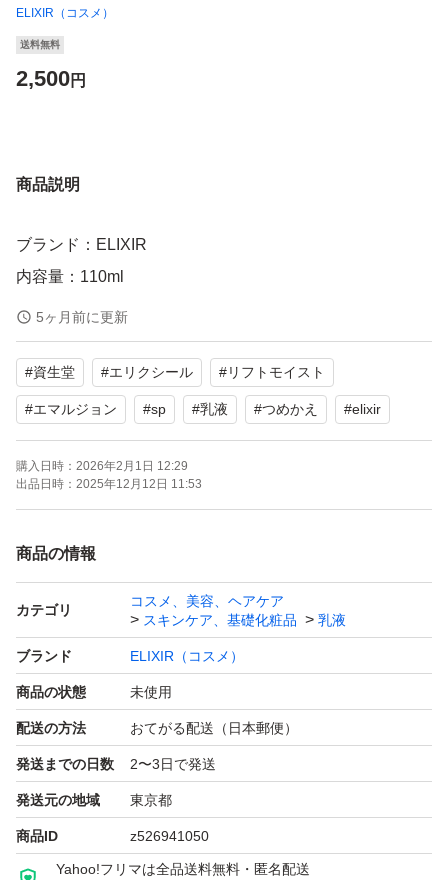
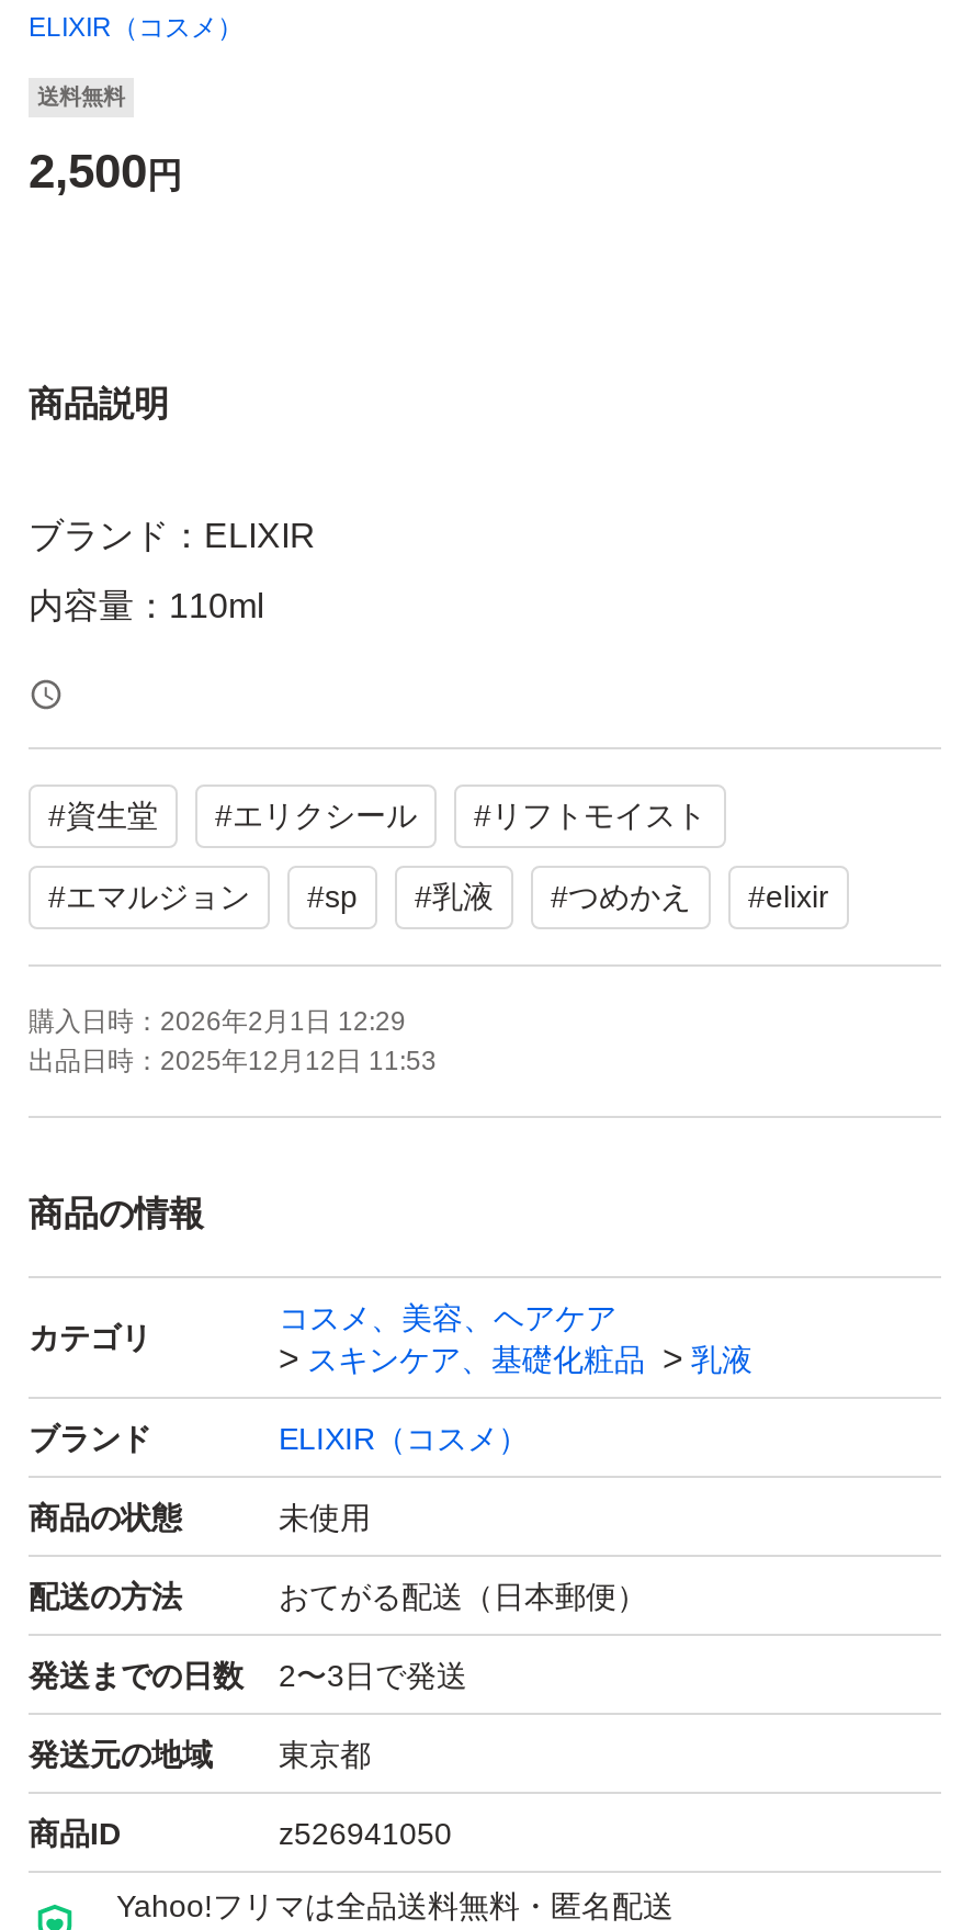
- 5ヶ月前に更新
